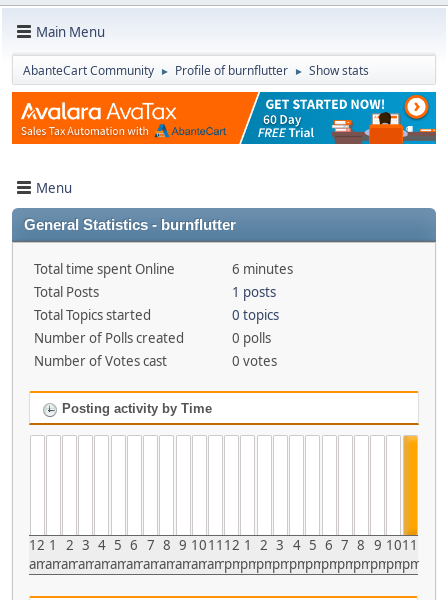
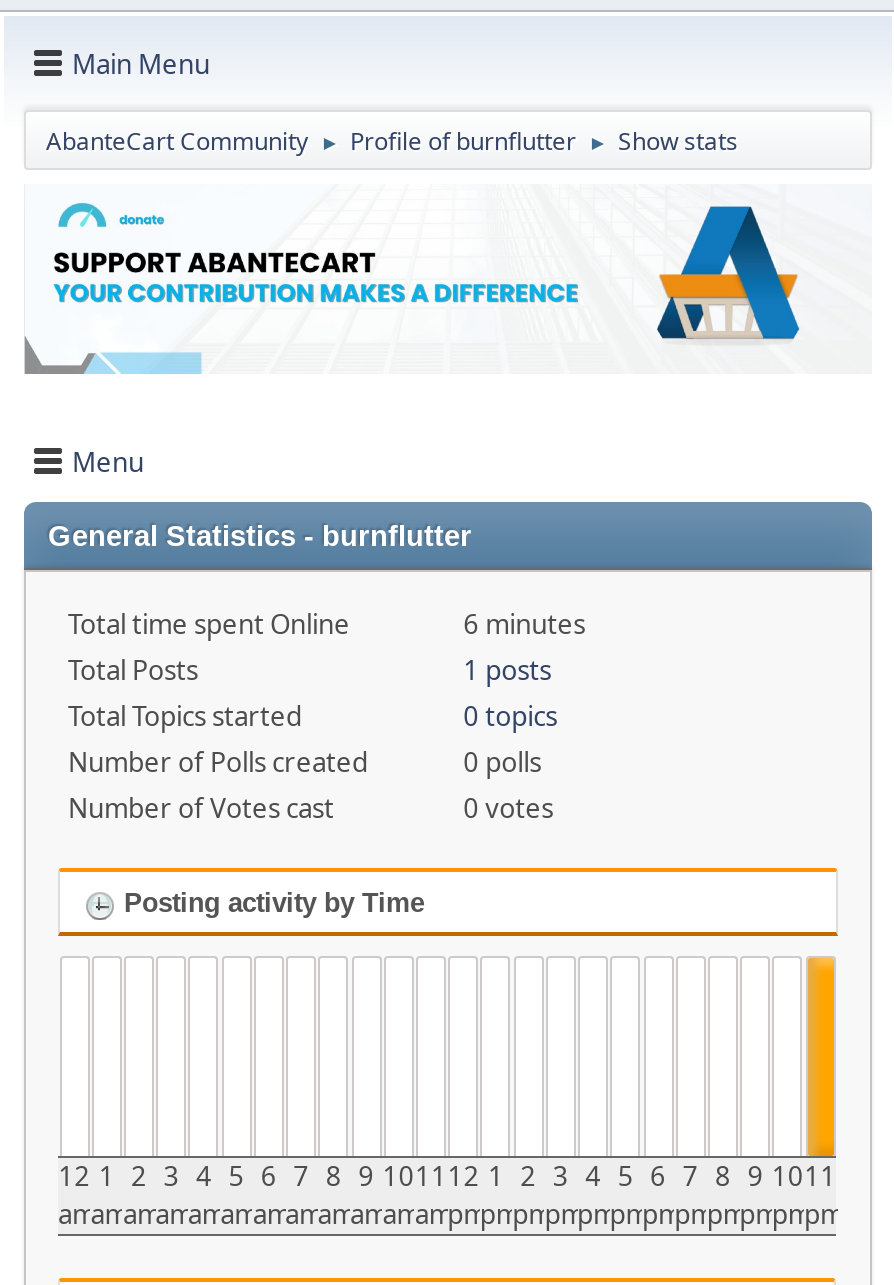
- [image]
+ [image]
